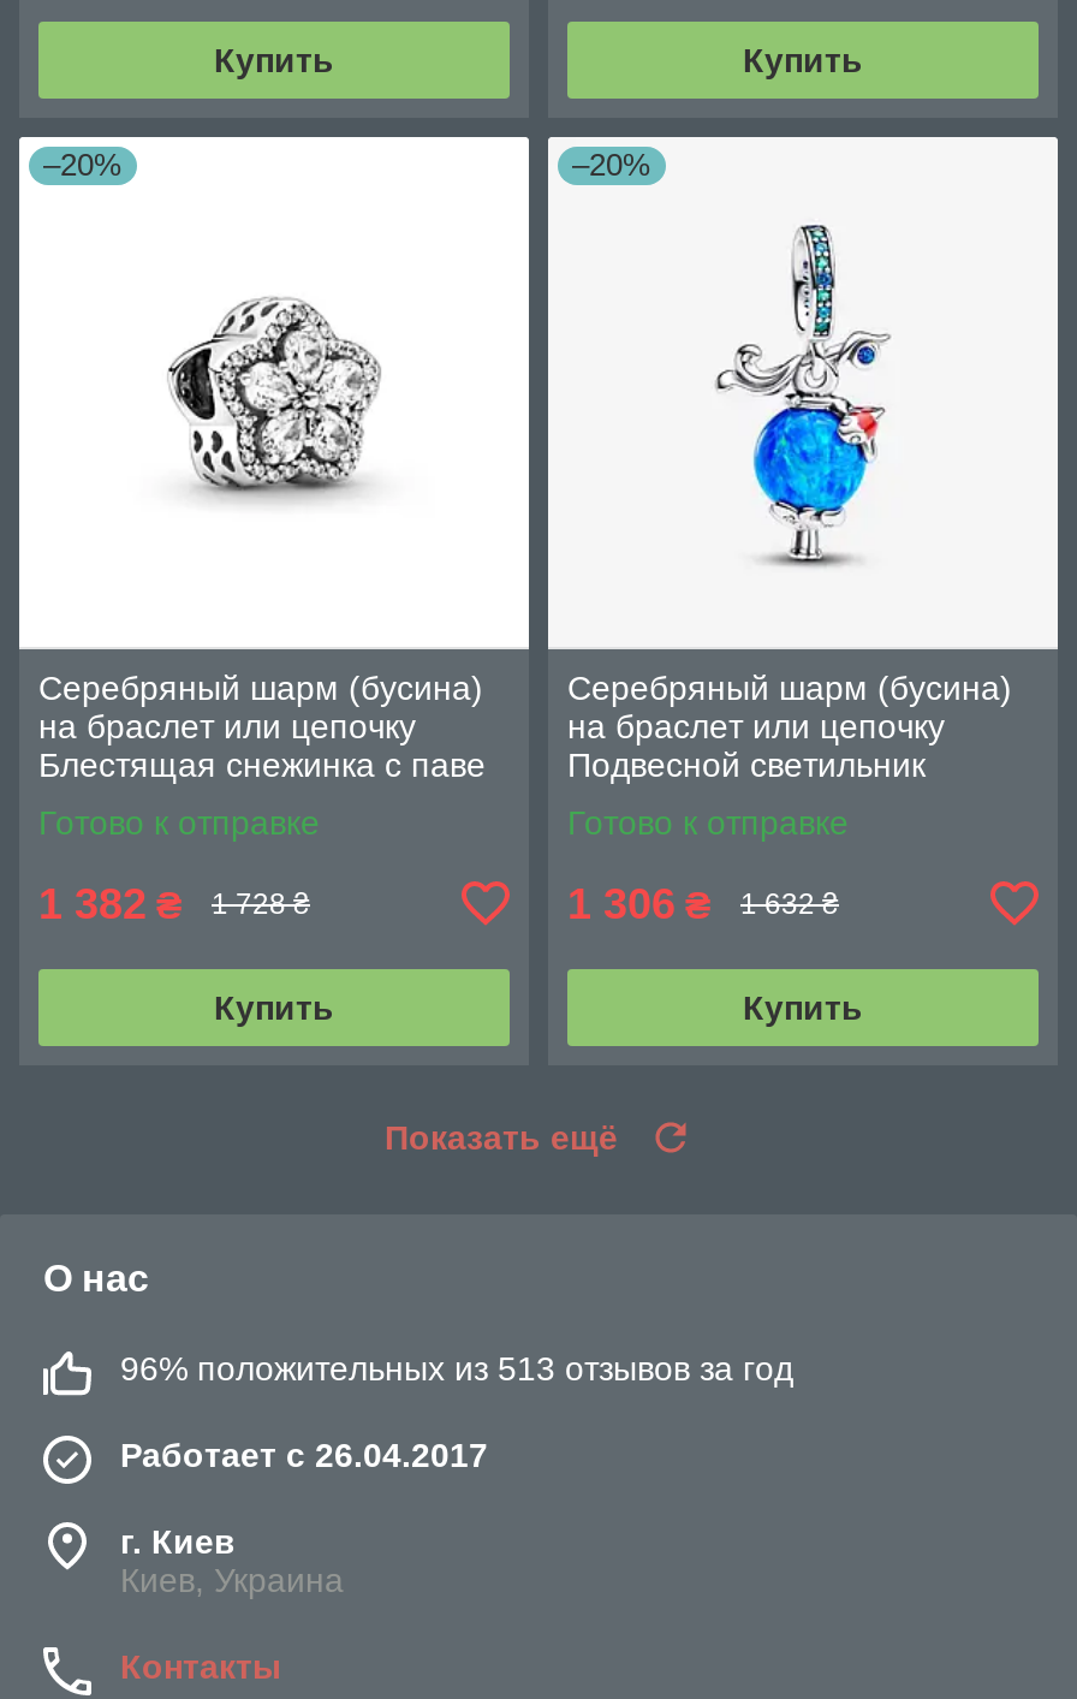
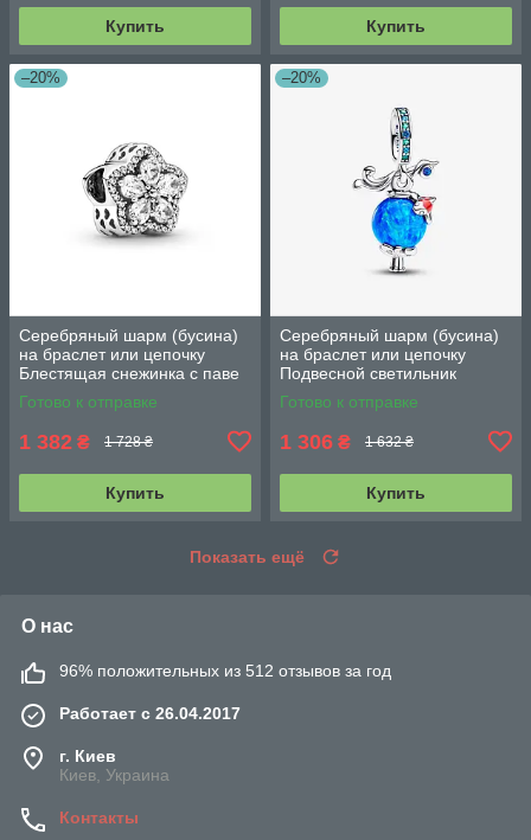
- 96% положительных из 513 отзывов за год
+ 96% положительных из 512 отзывов за год
